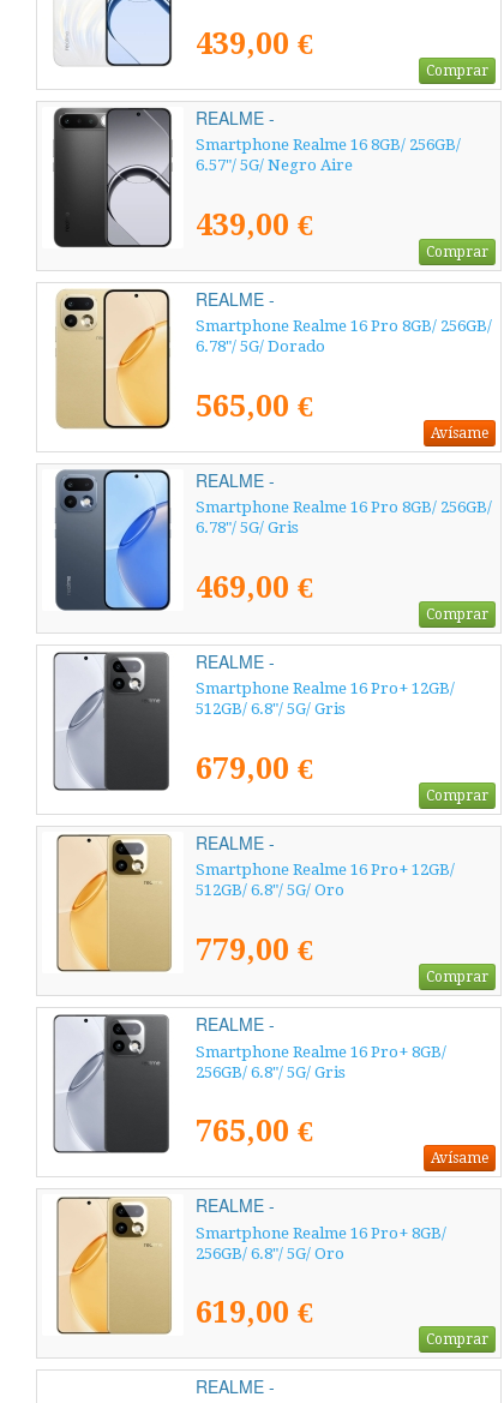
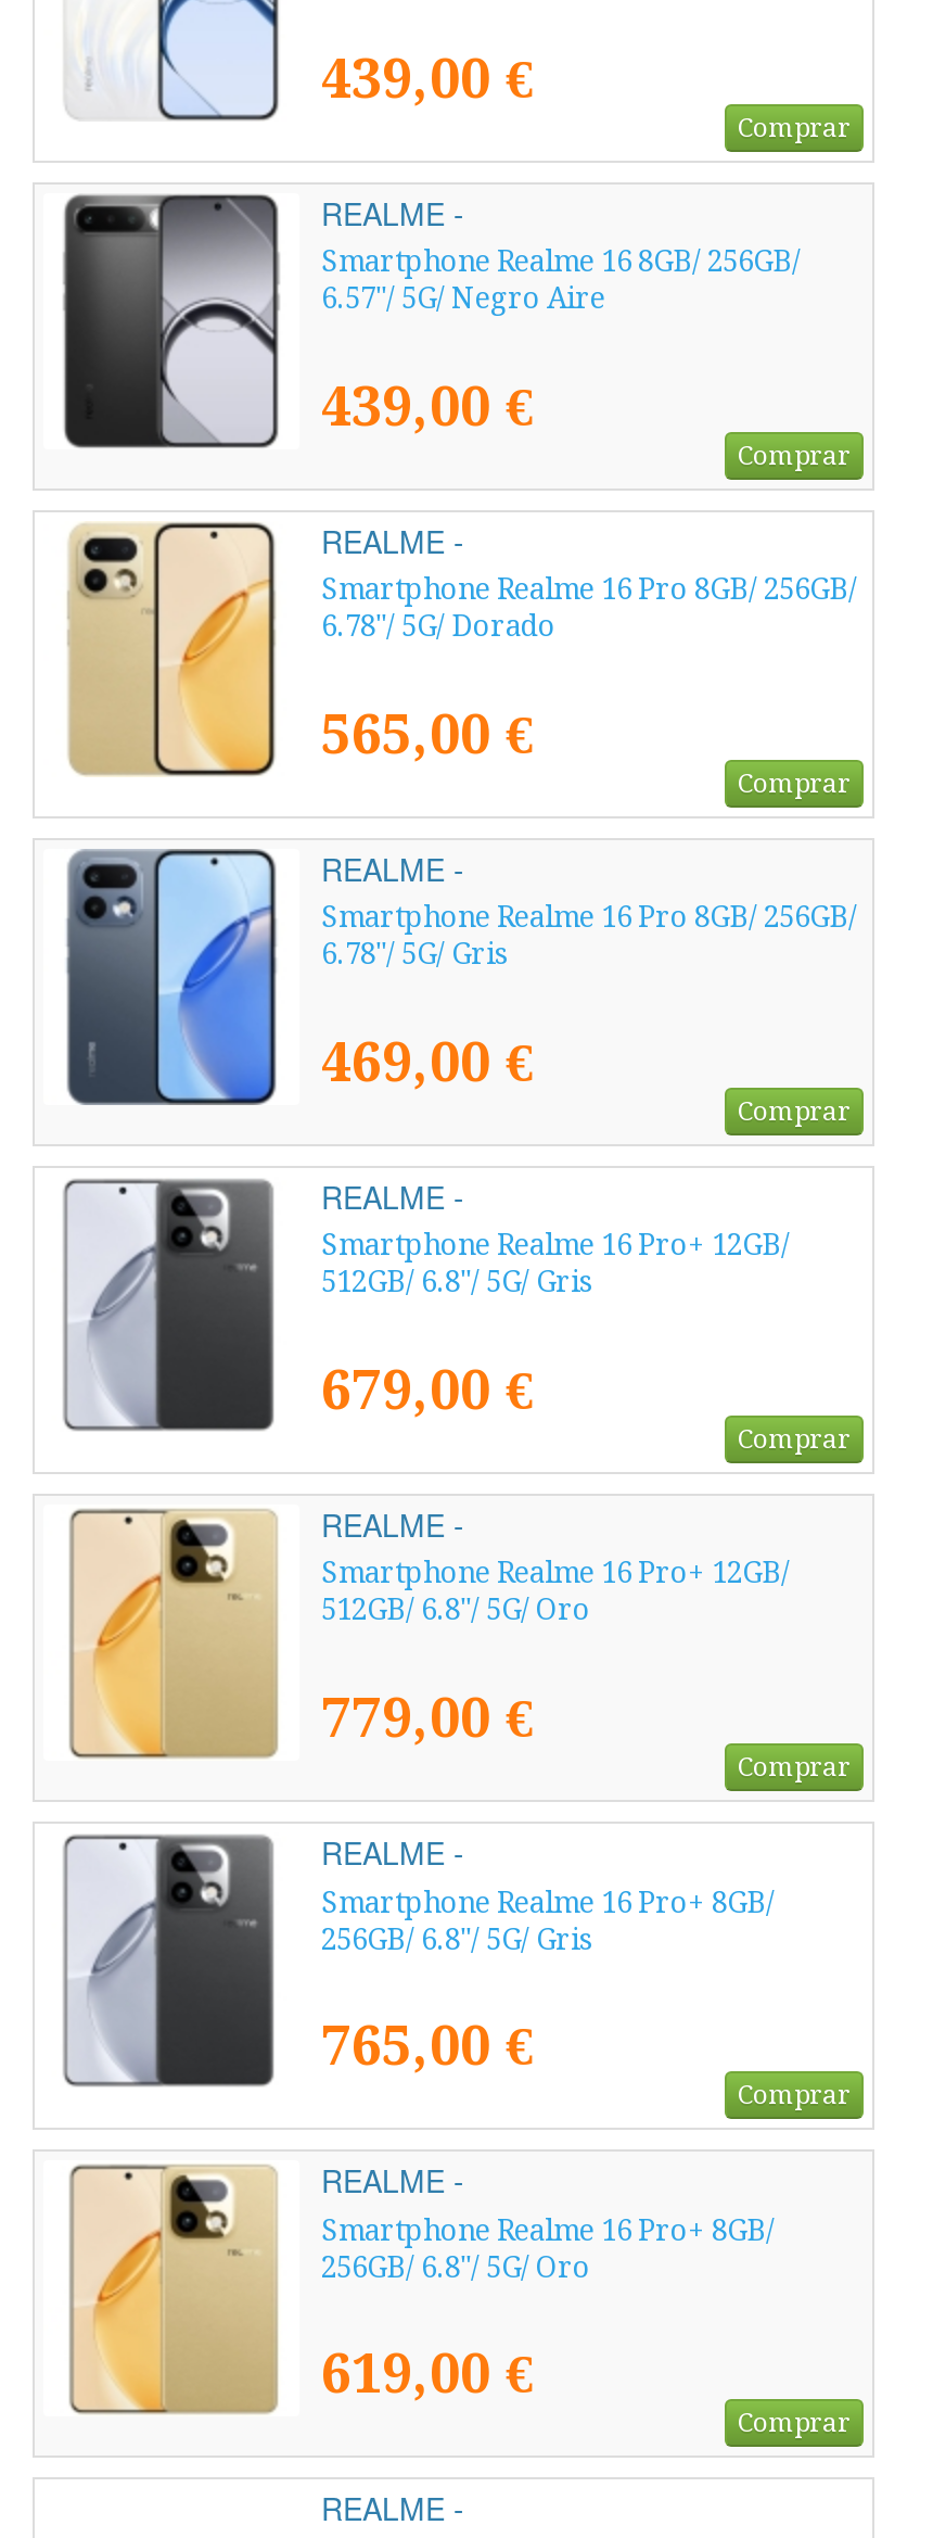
- Avísame
+ Comprar

- Avísame
+ Comprar
